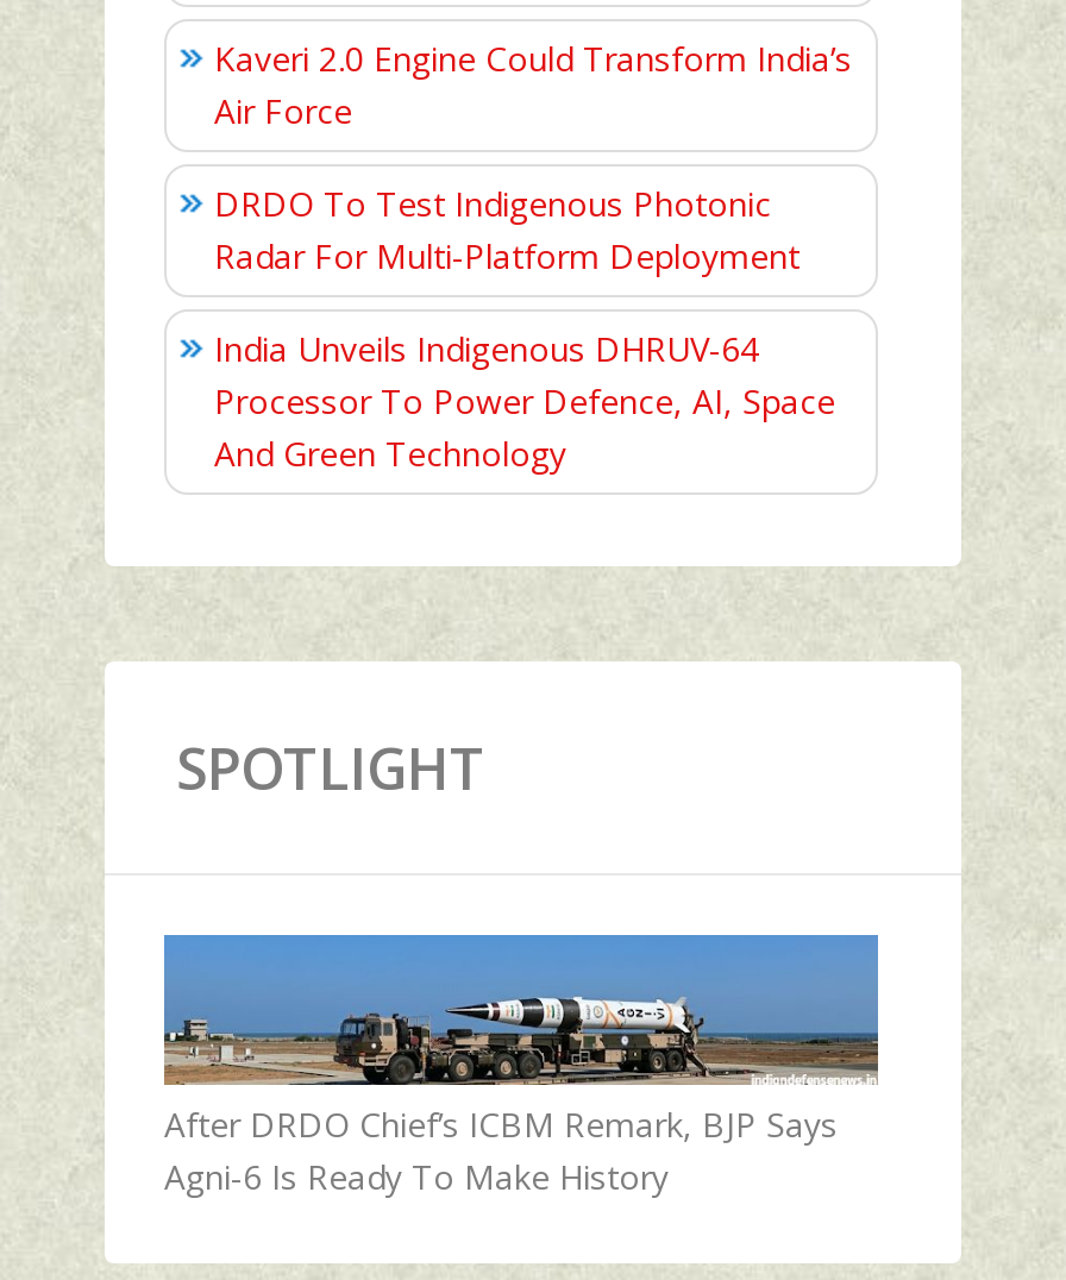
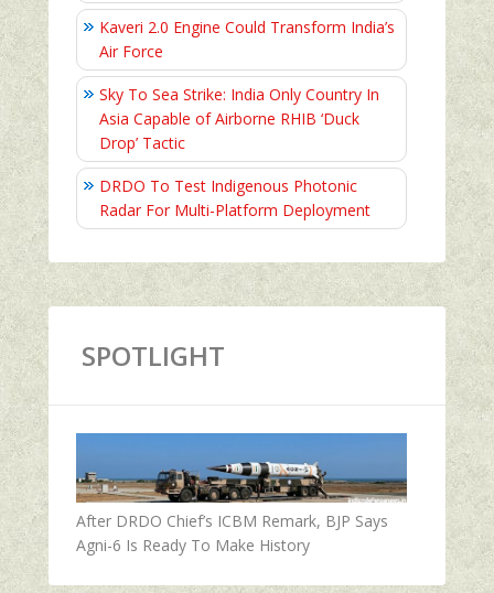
+ Sky To Sea Strike: India Only Country In
+ Asia Capable of Airborne RHIB ‘Duck
+ Drop’ Tactic

moved down: DRDO To Test Indigenous Photonic | Radar For Multi-Platform Deployment

- India Unveils Indigenous DHRUV-64
- Processor To Power Defence, AI, Space
- And Green Technology
